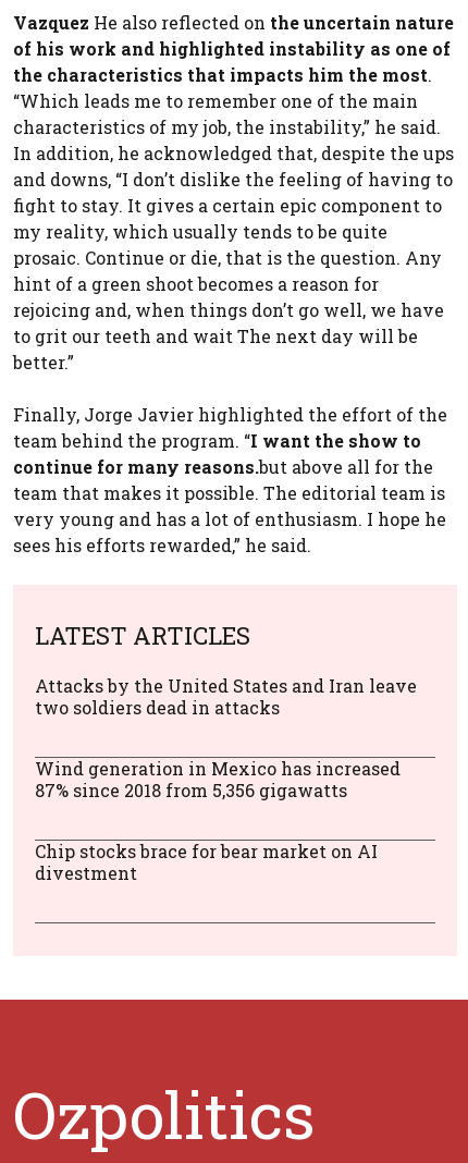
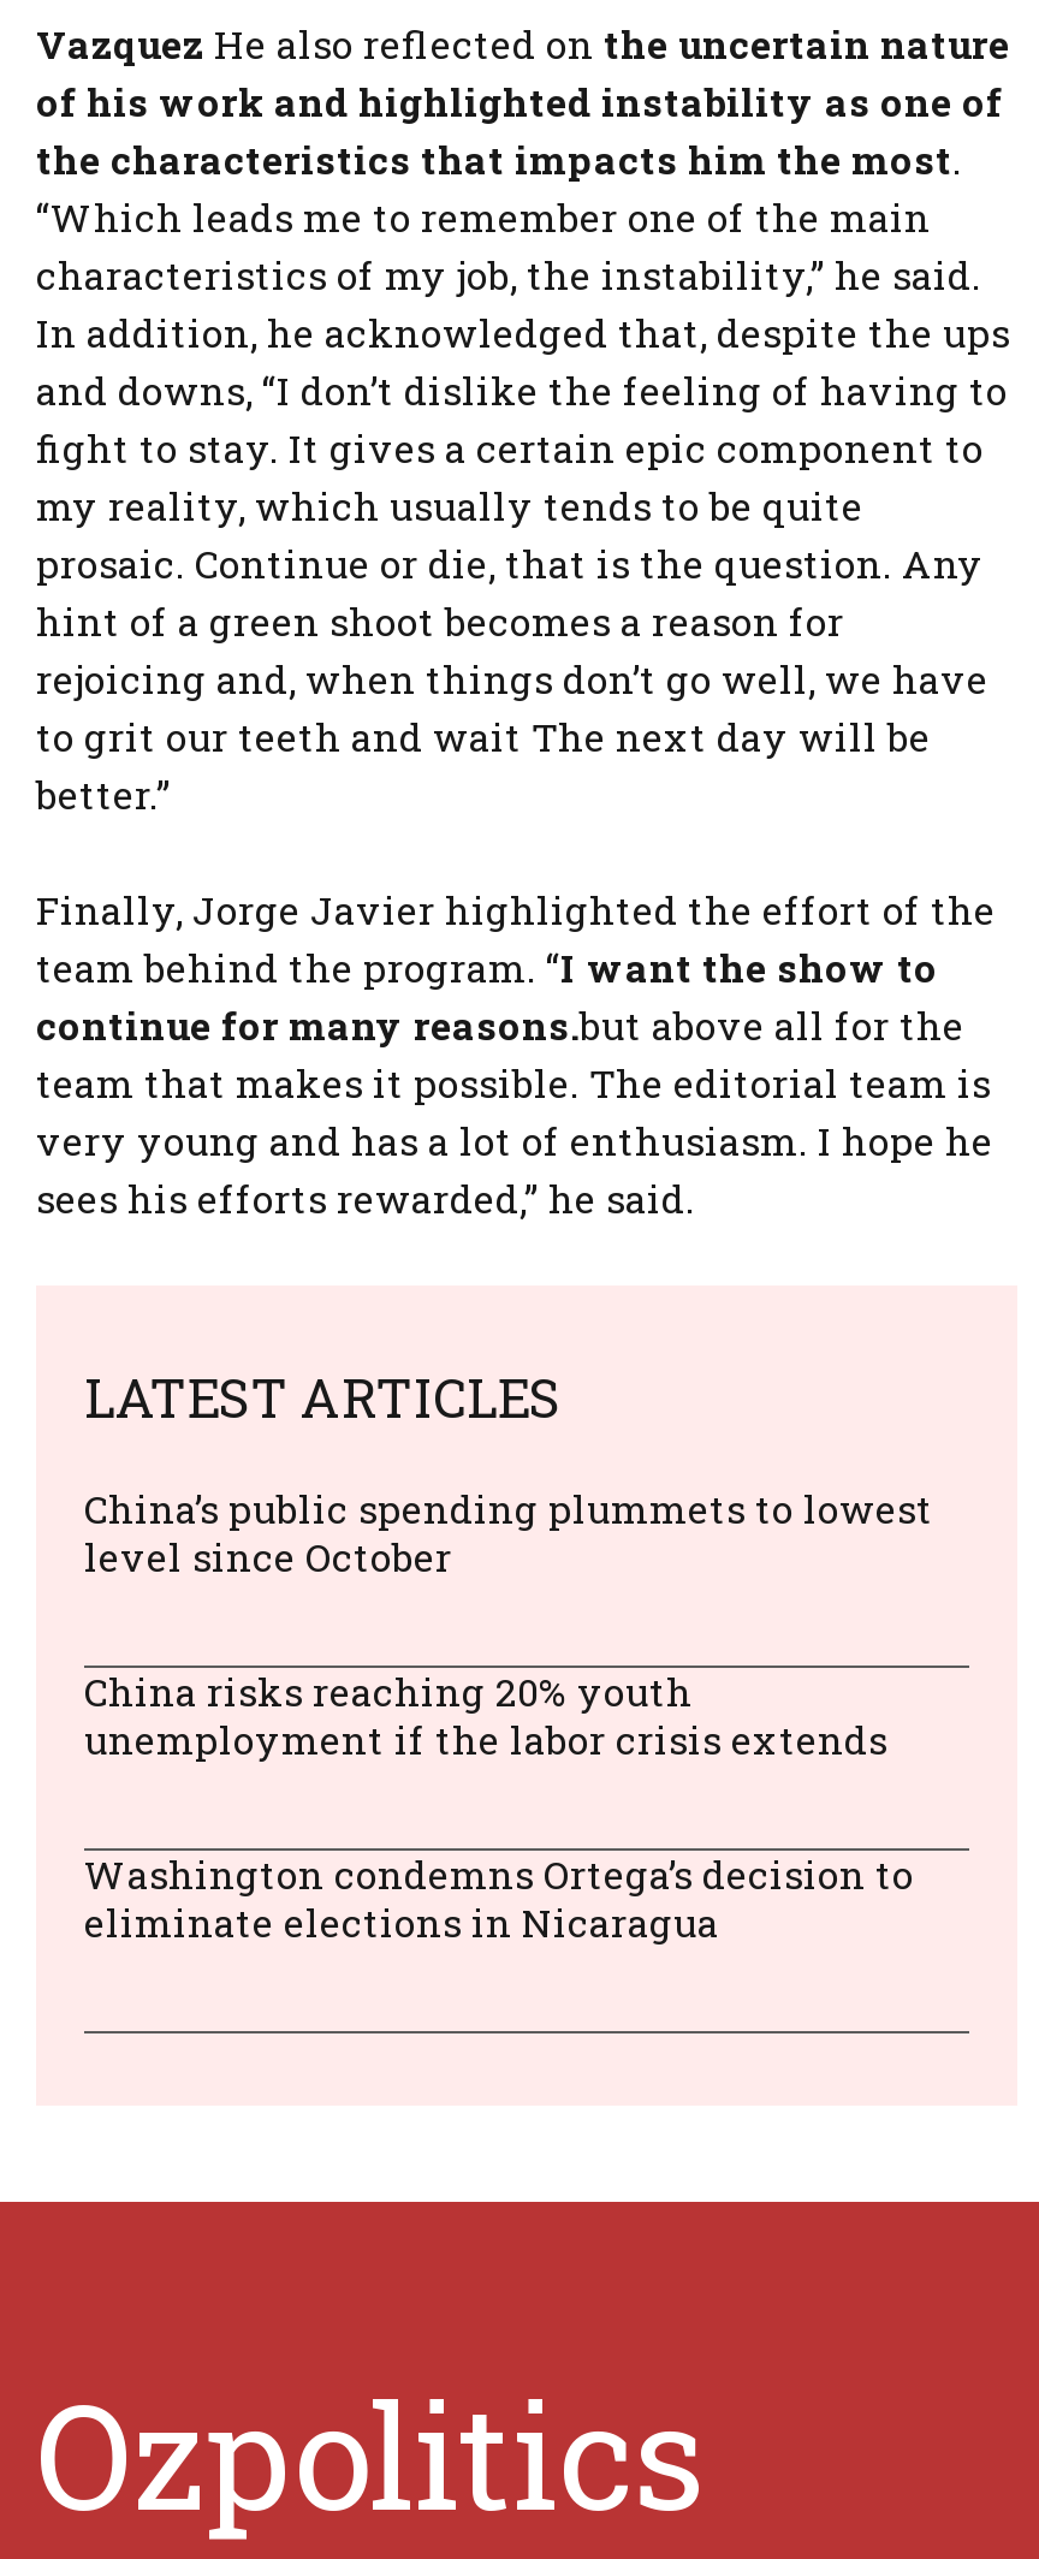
- Attacks by the United States and Iran leave
- two soldiers dead in attacks
+ China’s public spending plummets to lowest
+ level since October

- Wind generation in Mexico has increased
- 87% since 2018 from 5,356 gigawatts
+ China risks reaching 20% youth
+ unemployment if the labor crisis extends

- Chip stocks brace for bear market on AI
- divestment
+ Washington condemns Ortega’s decision to
+ eliminate elections in Nicaragua
